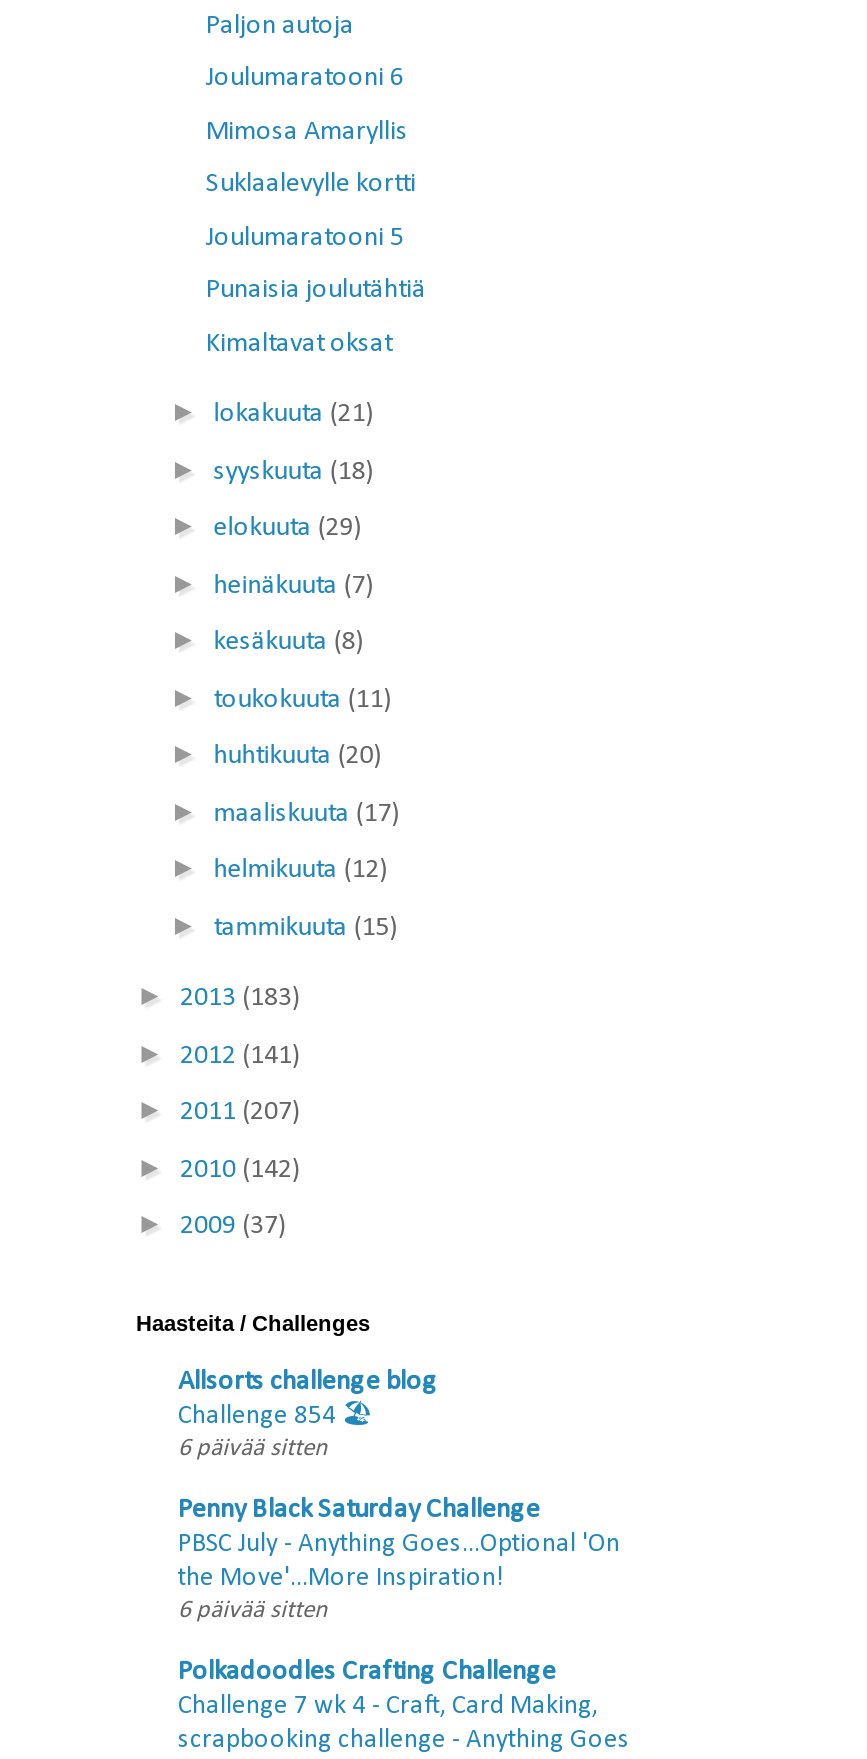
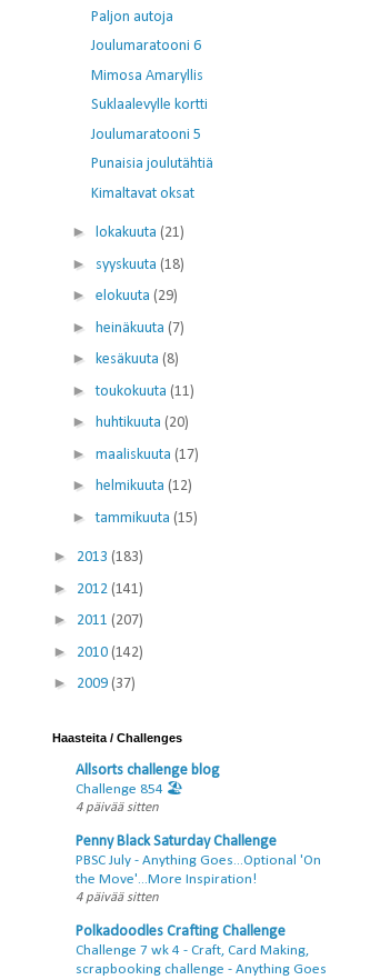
- 6 päivää sitten
+ 4 päivää sitten

- 6 päivää sitten
+ 4 päivää sitten
